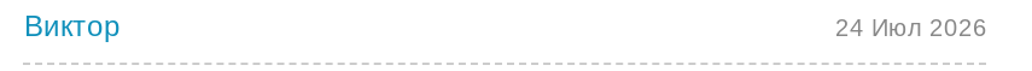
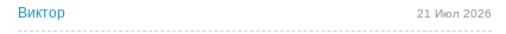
- 24 Июл 2026
+ 21 Июл 2026
